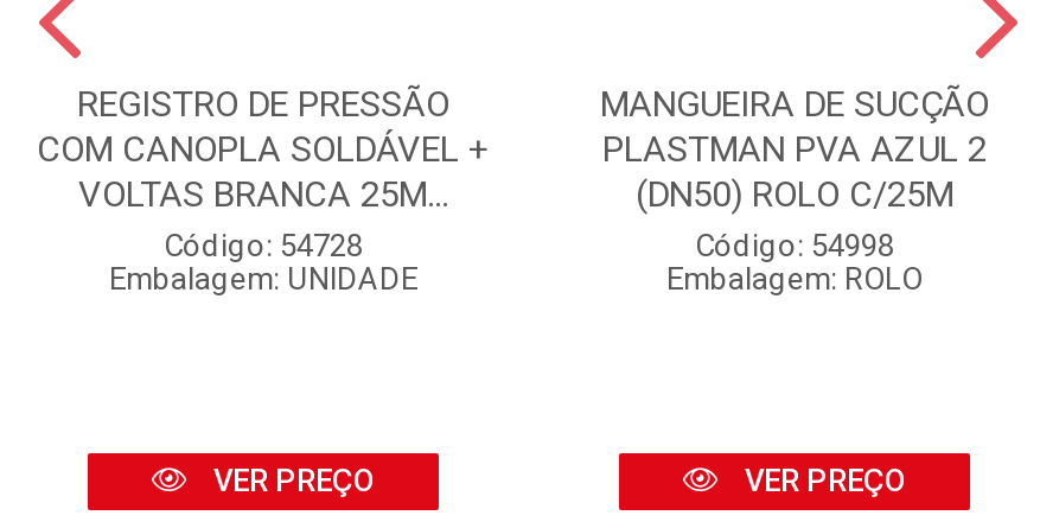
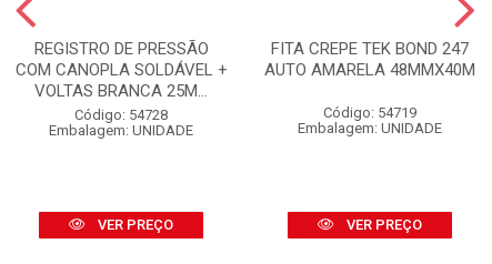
- MANGUEIRA DE SUCÇÃO
- PLASTMAN PVA AZUL 2
- (DN50) ROLO C/25M
- Código: 54998
- Embalagem: ROLO
+ FITA CREPE TEK BOND 247
+ AUTO AMARELA 48MMX40M
+ Código: 54719
+ Embalagem: UNIDADE
